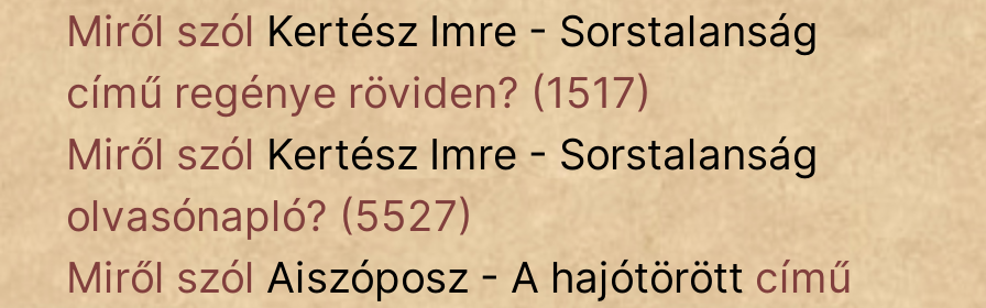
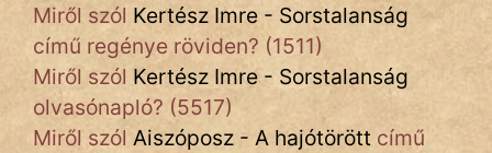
- című regénye röviden? (1517)
+ című regénye röviden? (1511)

- olvasónapló? (5527)
+ olvasónapló? (5517)
